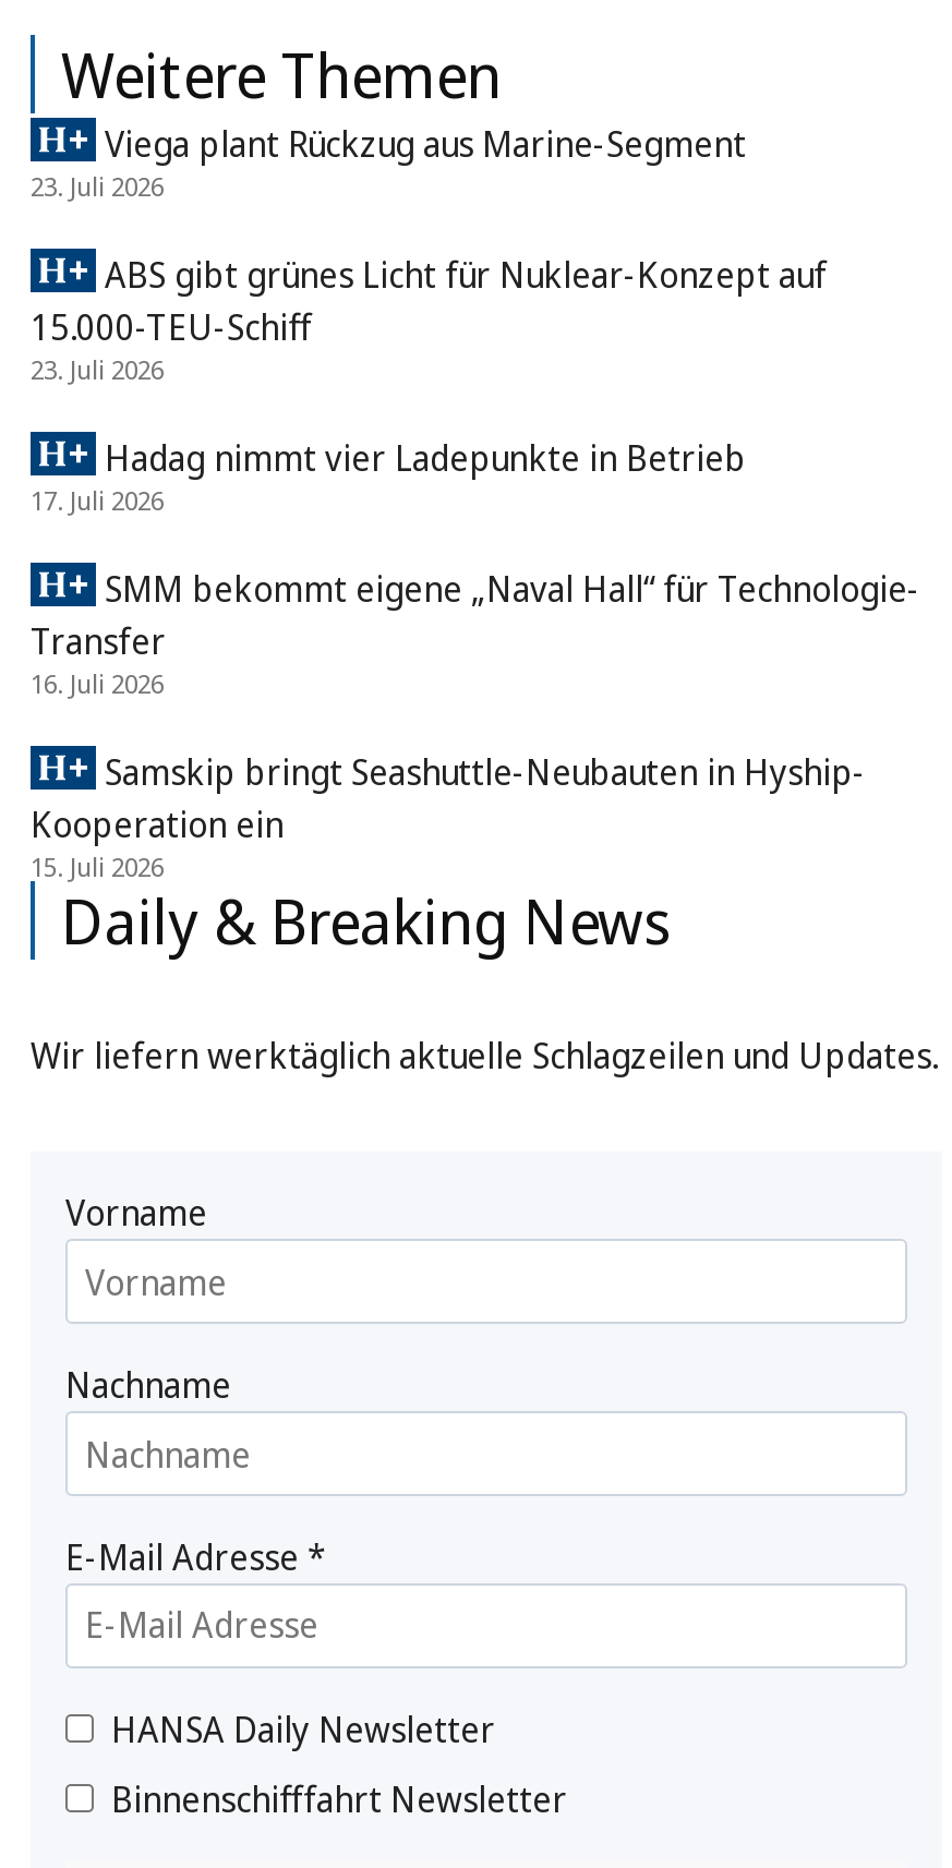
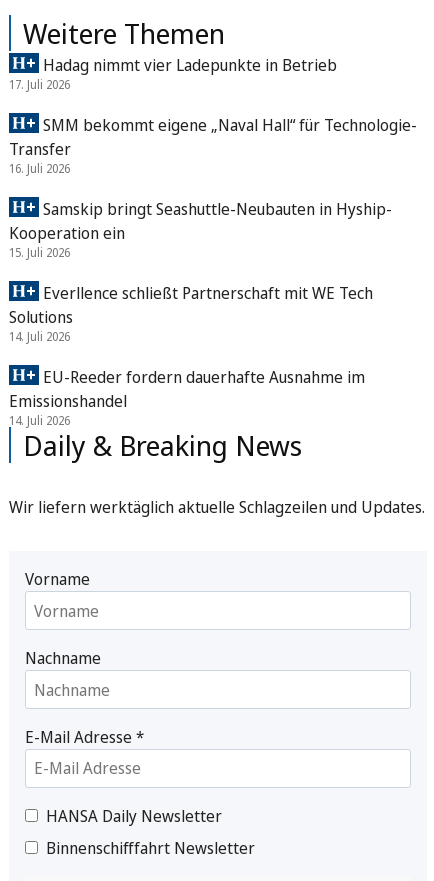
- Viega plant Rückzug aus Marine-Segment
- 23. Juli 2026
- ABS gibt grünes Licht für Nuklear-Konzept auf
- 15.000-TEU-Schiff
- 23. Juli 2026

moved up: Hadag nimmt vier Ladepunkte in Betrieb | 17. Juli 2026 | SMM bekommt eigene „Naval Hall“ für Technologie- | Transfer | 16. Juli 2026 | Samskip bringt Seashuttle-Neubauten in Hyship- | Kooperation ein | 15. Juli 2026

+ Everllence schließt Partnerschaft mit WE Tech
+ Solutions
+ 14. Juli 2026
+ EU-Reeder fordern dauerhafte Ausnahme im
+ Emissionshandel
+ 14. Juli 2026
